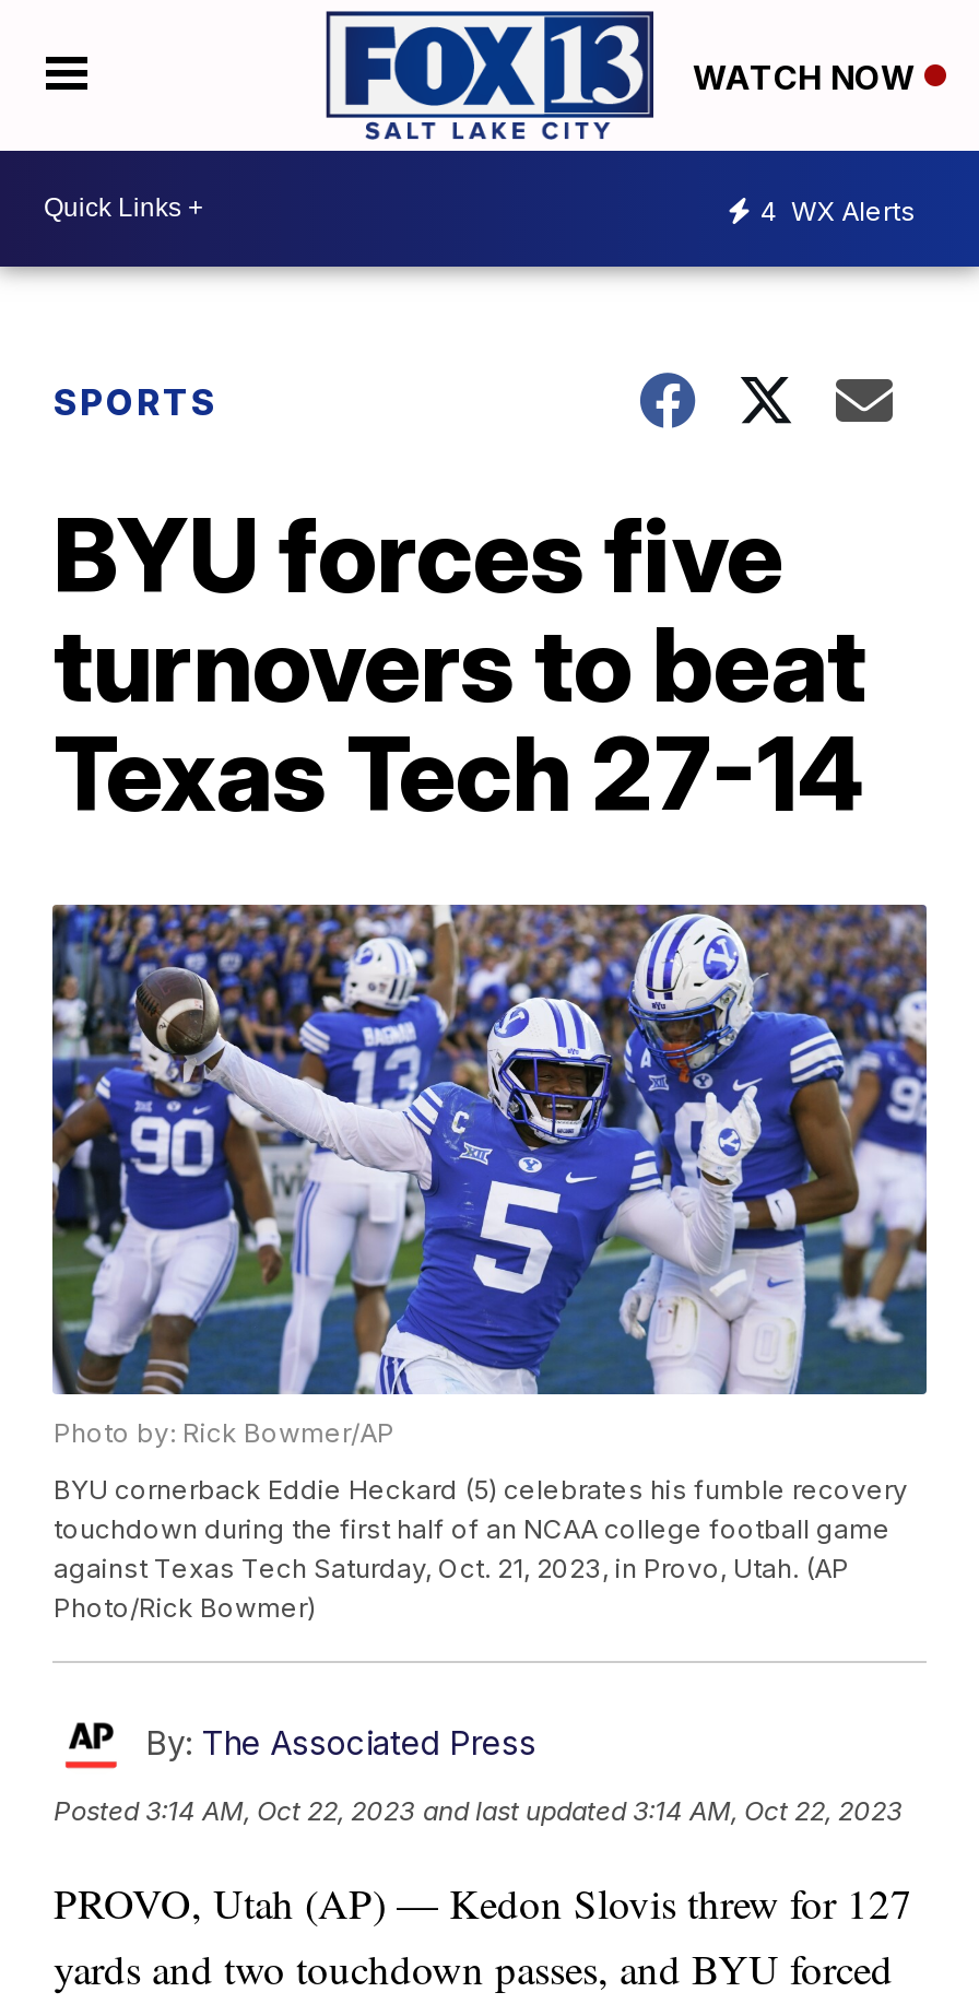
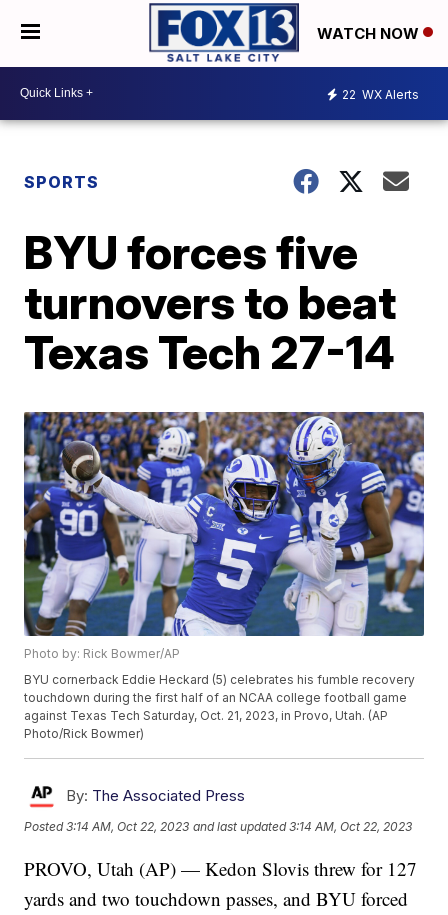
- 4 WX Alerts
+ 22 WX Alerts
